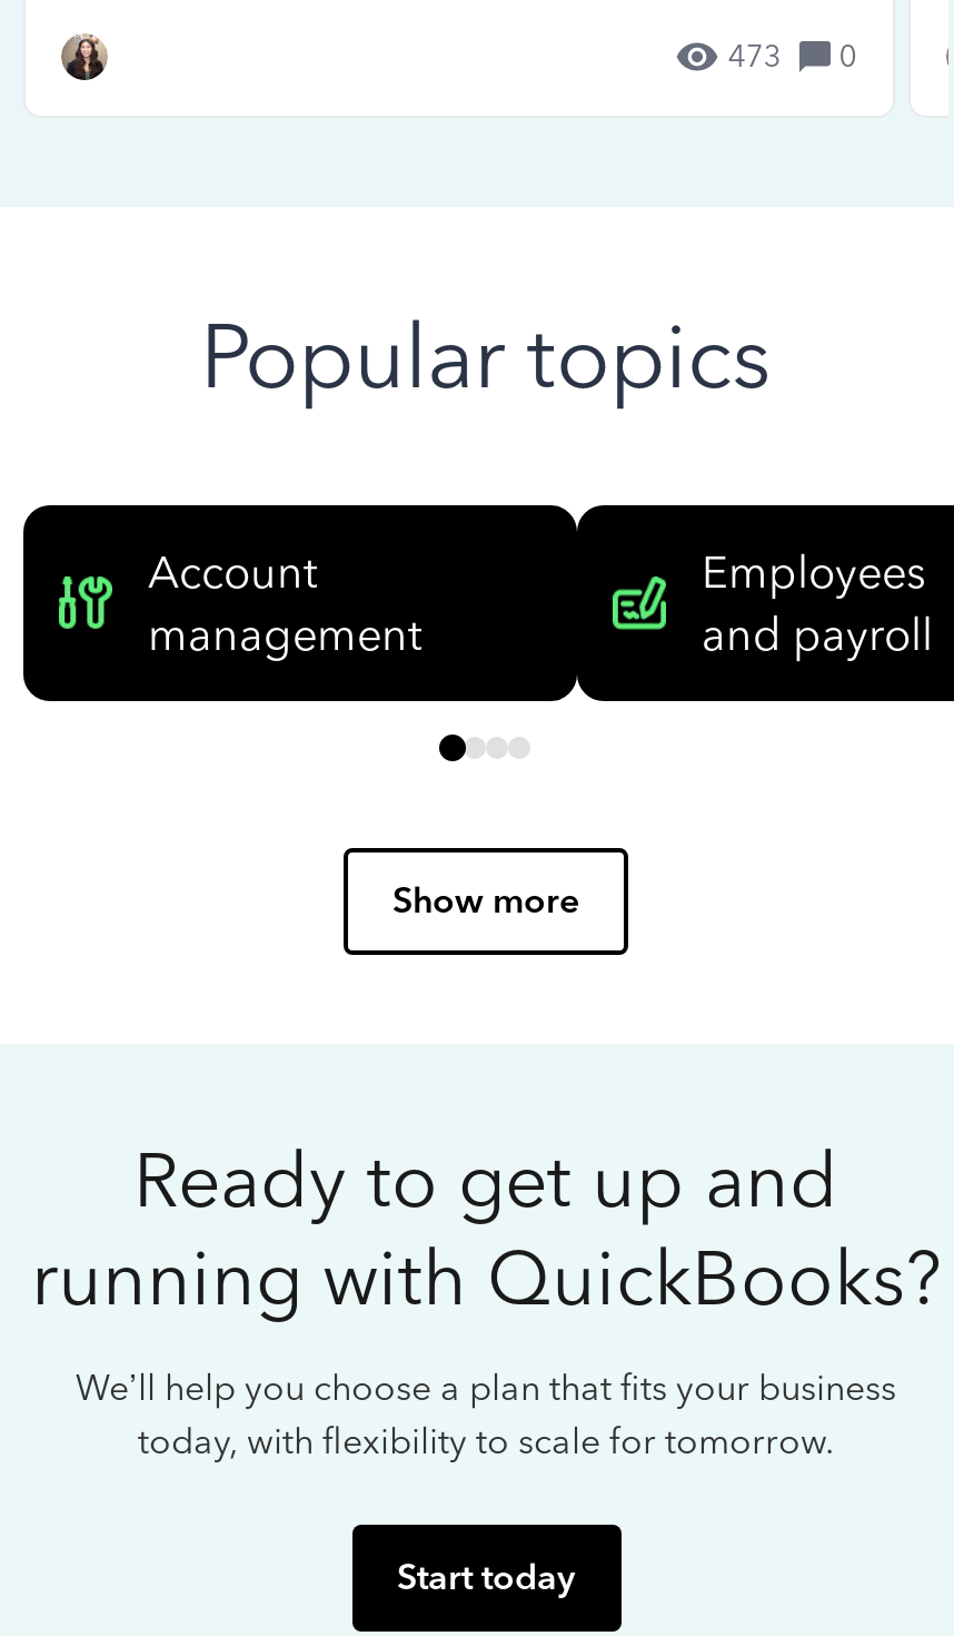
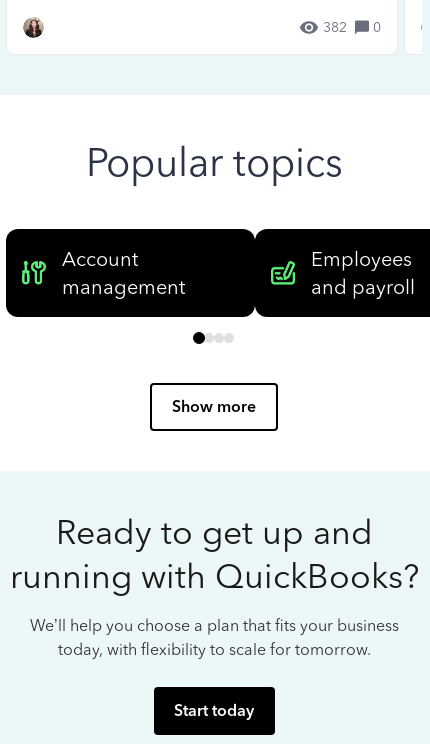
- 473 0
+ 382 0
